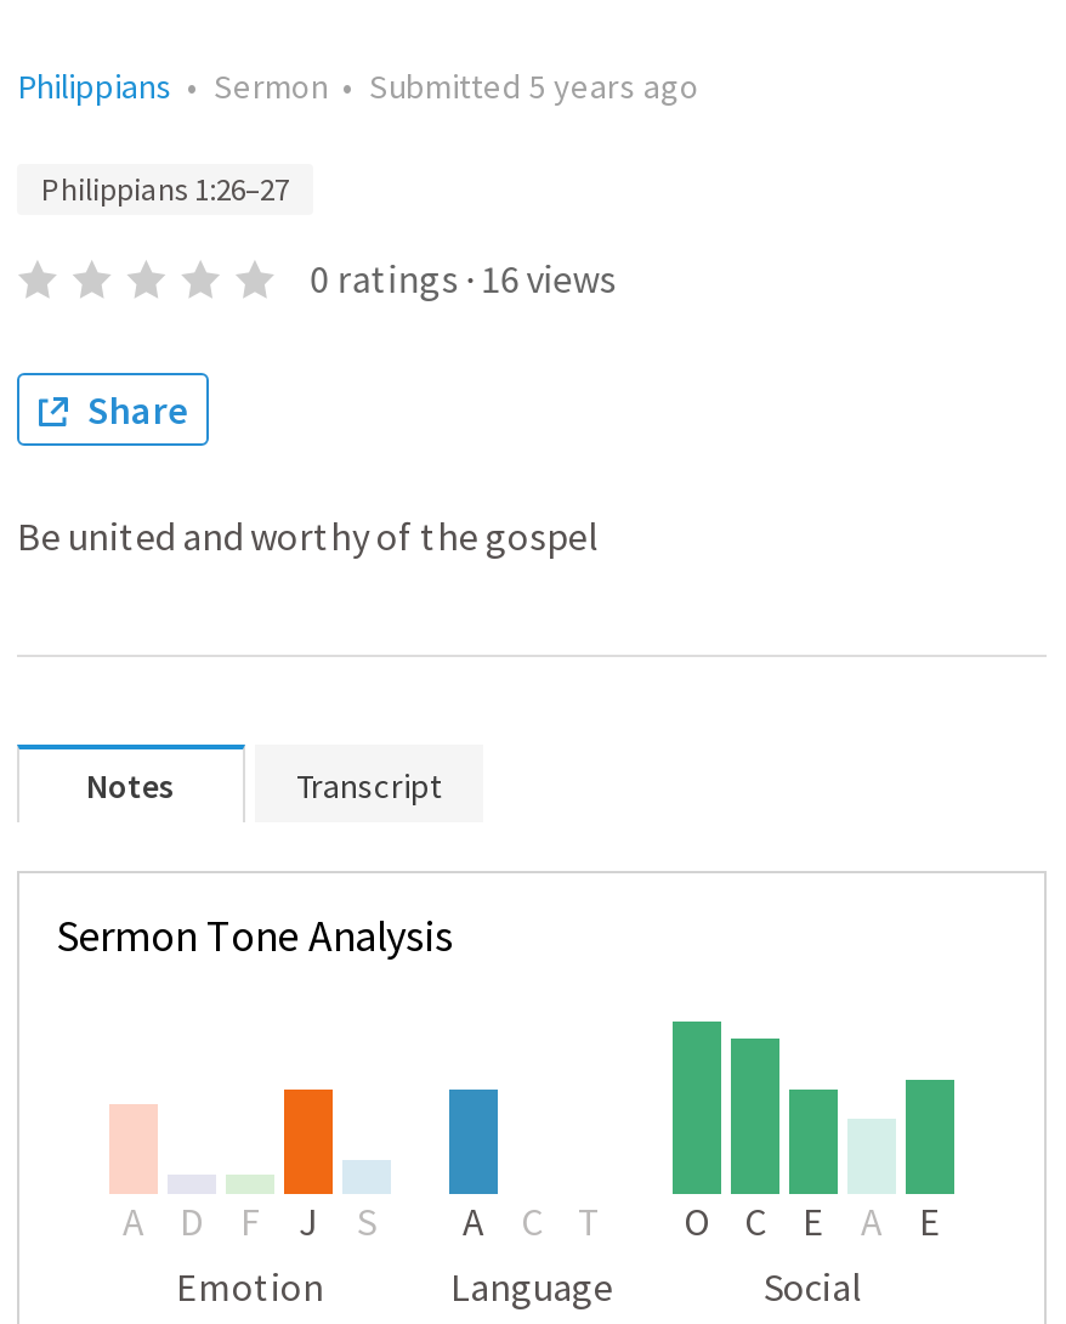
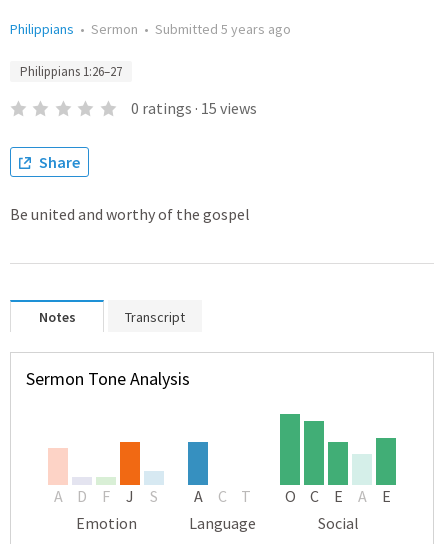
- 0 ratings · 16 views
+ 0 ratings · 15 views
